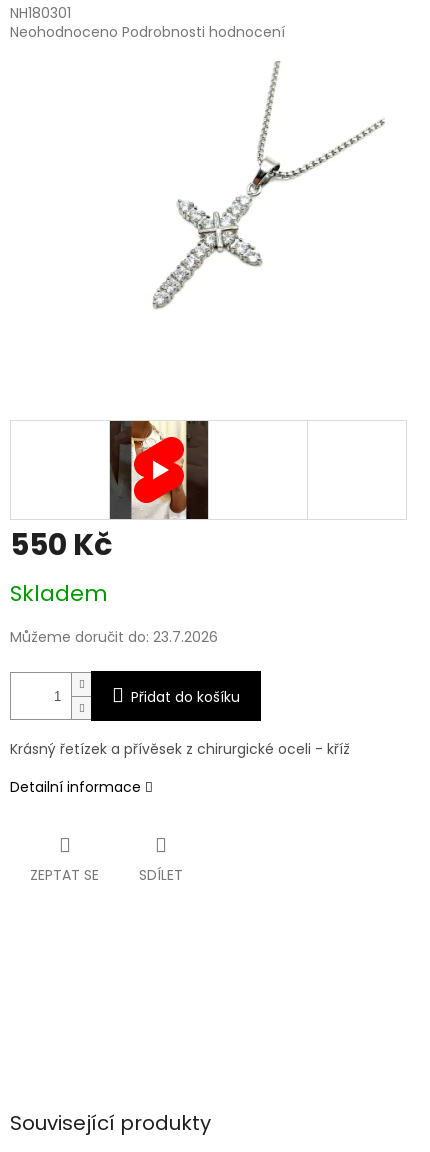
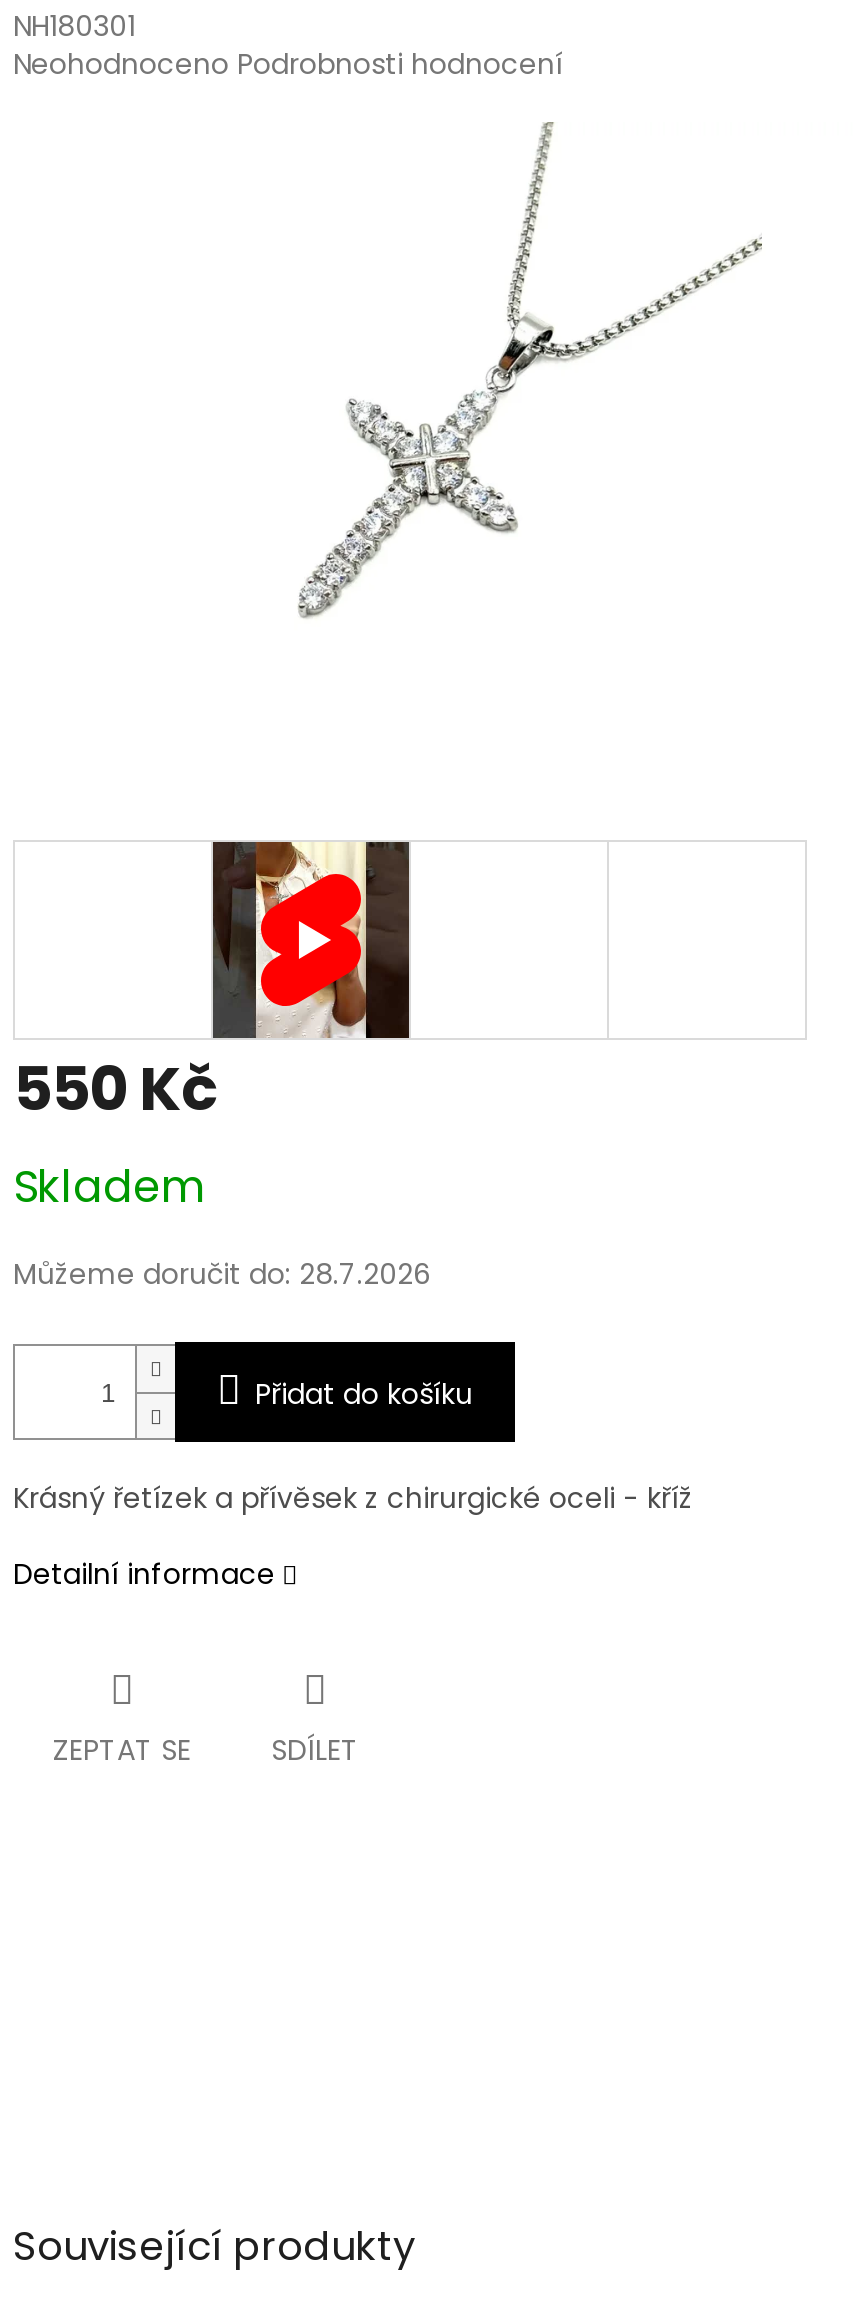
- Můžeme doručit do: 23.7.2026
+ Můžeme doručit do: 28.7.2026
